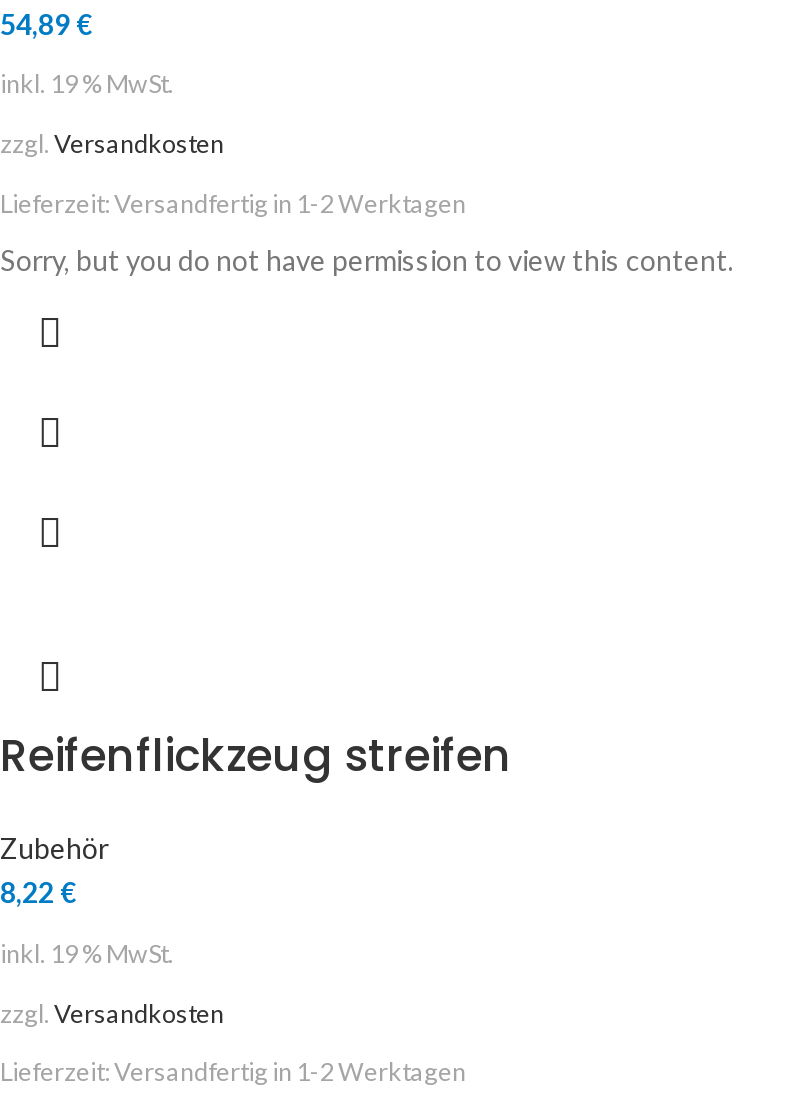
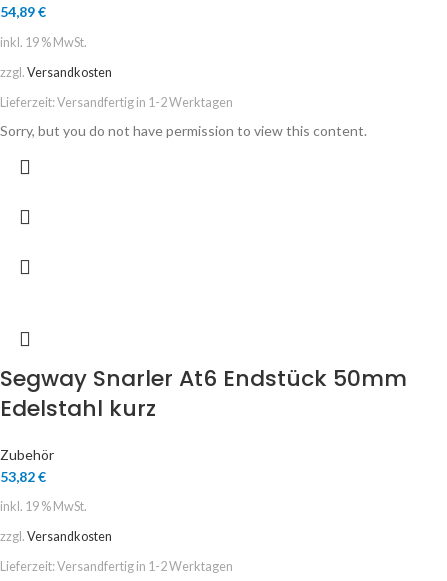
- Reifenflickzeug streifen
+ Segway Snarler At6 Endstück 50mm
+ Edelstahl kurz

- 8,22 €
+ 53,82 €
